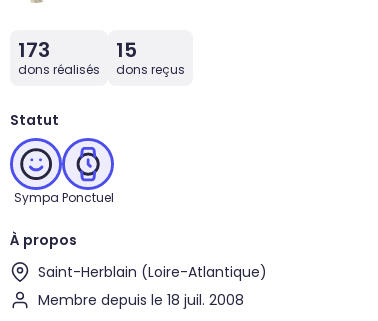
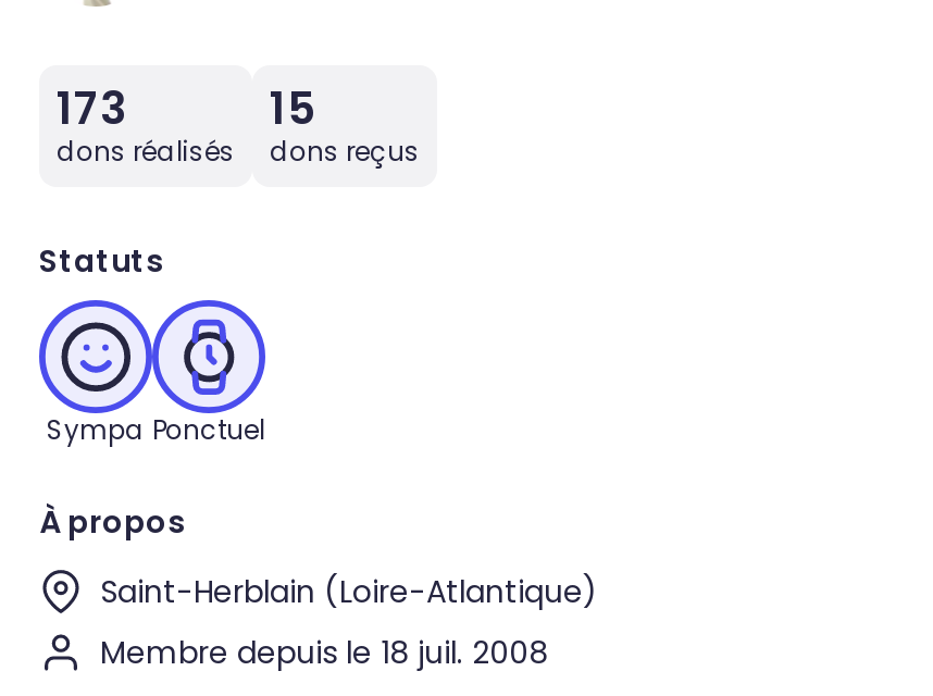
- Statut
+ Statuts
